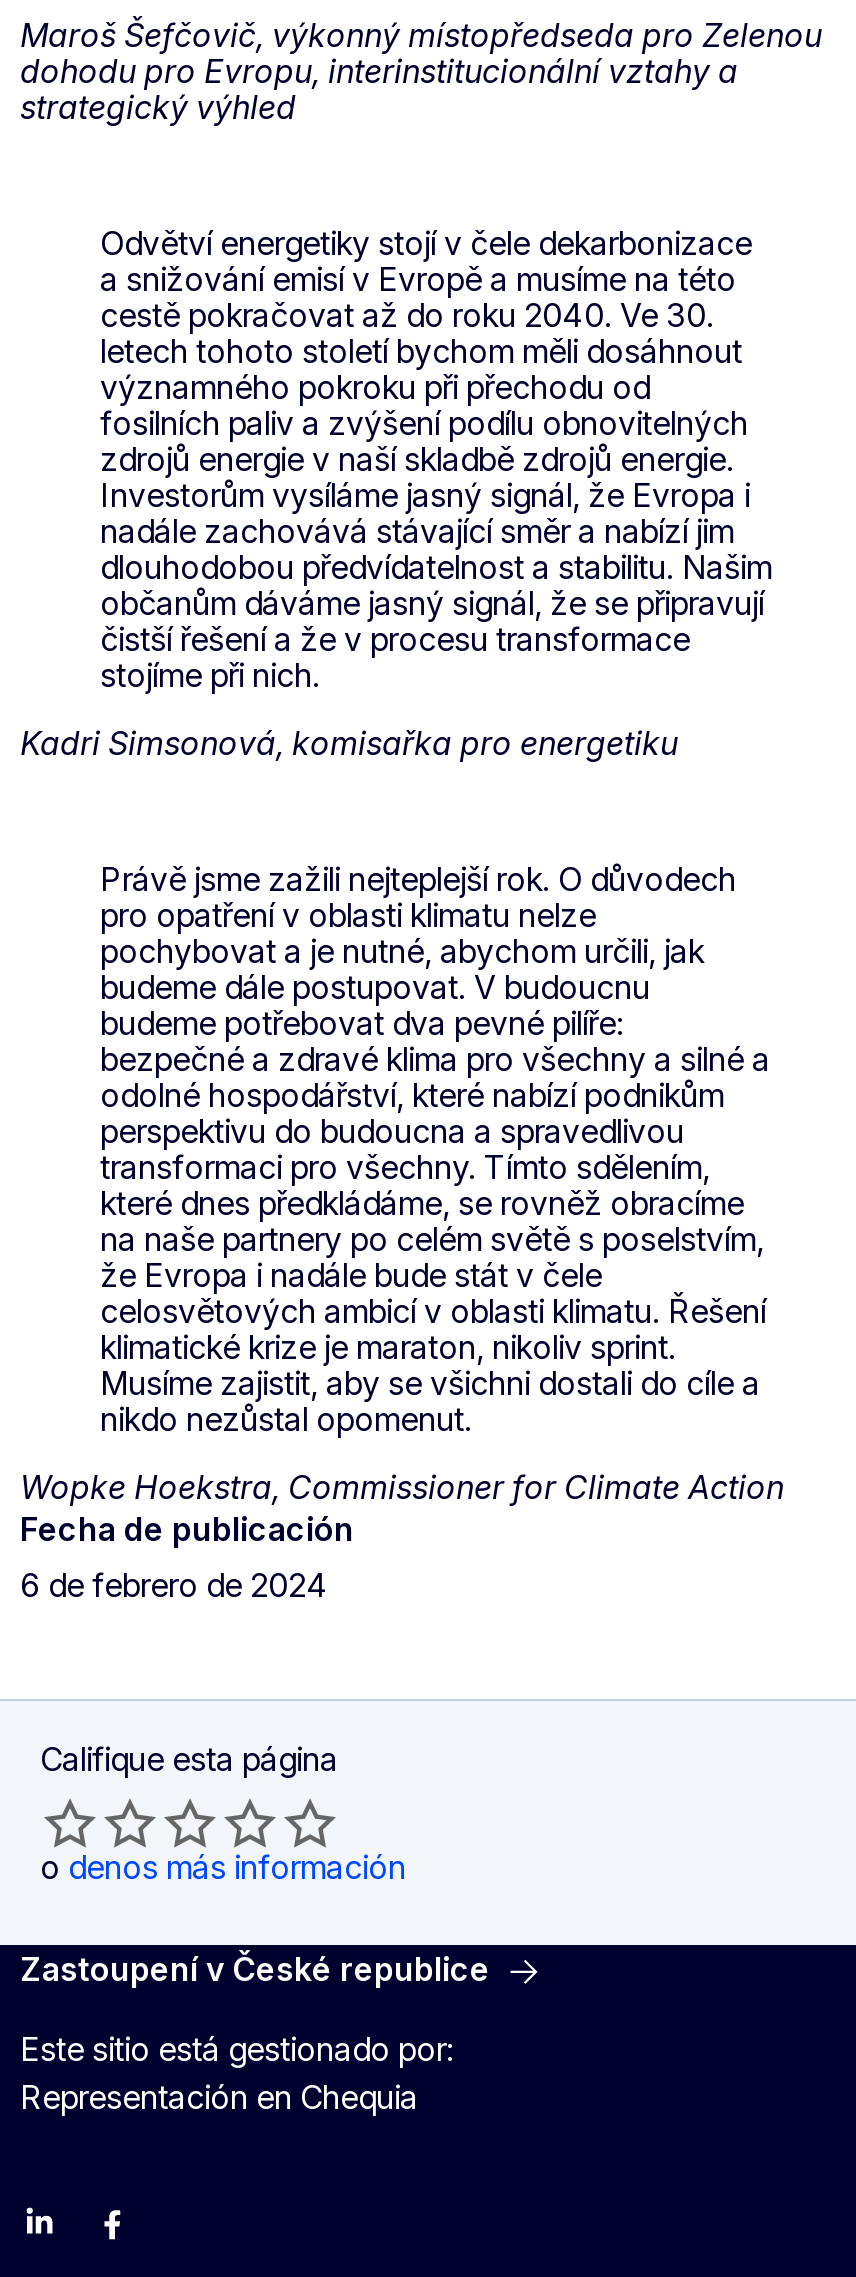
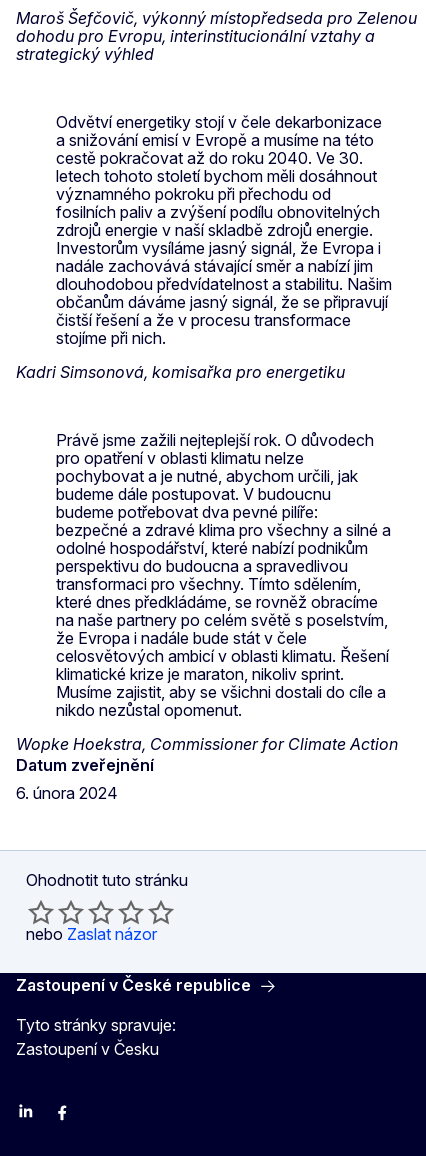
- Fecha de publicación
- 6 de febrero de 2024
+ Datum zveřejnění
+ 6. února 2024

- Califique esta página
+ Ohodnotit tuto stránku

- o denos más información
+ nebo Zaslat názor

- Este sitio está gestionado por:
- Representación en Chequia
+ Tyto stránky spravuje:
+ Zastoupení v Česku
